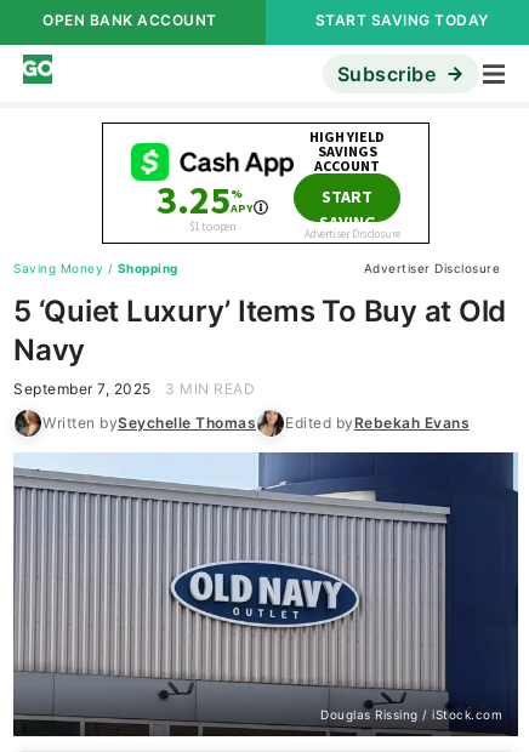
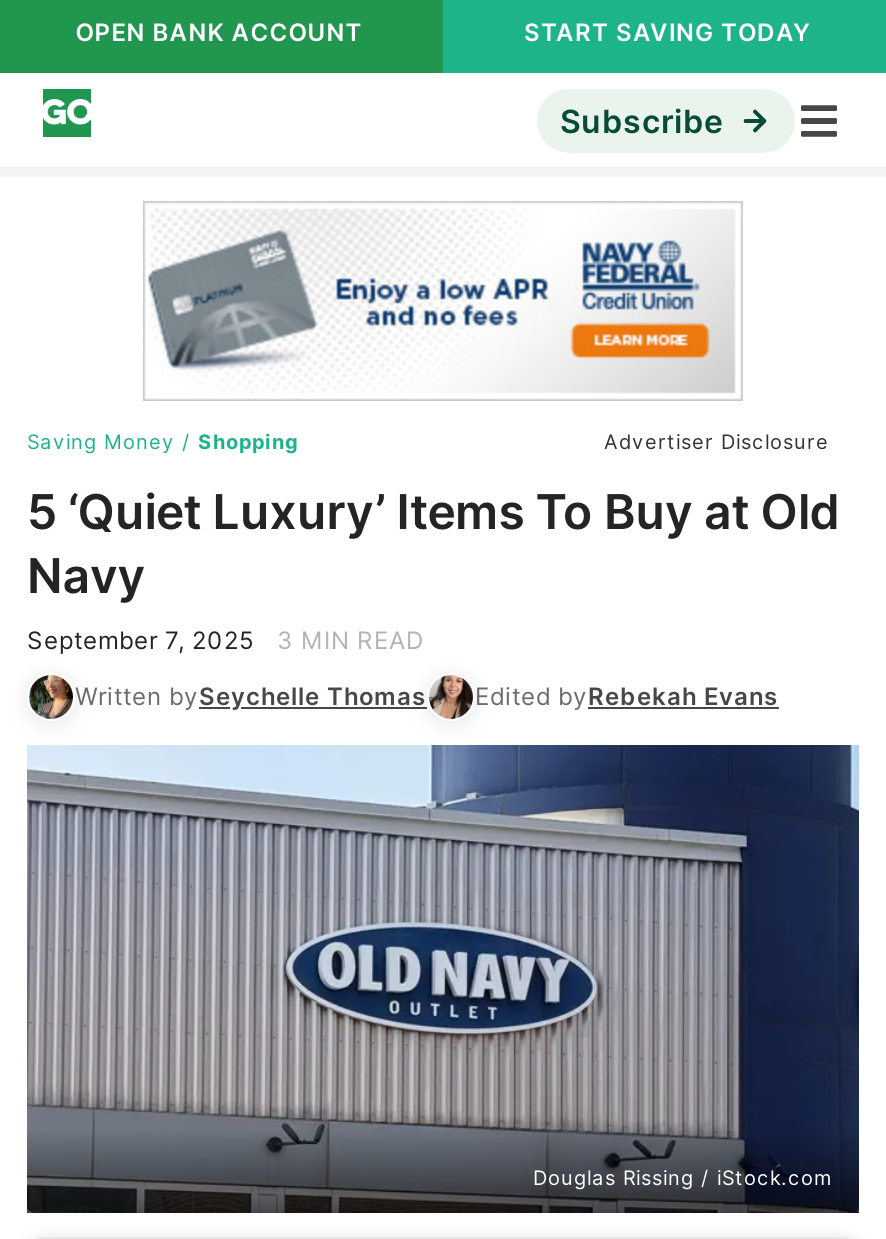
- [image]
+ [image]
